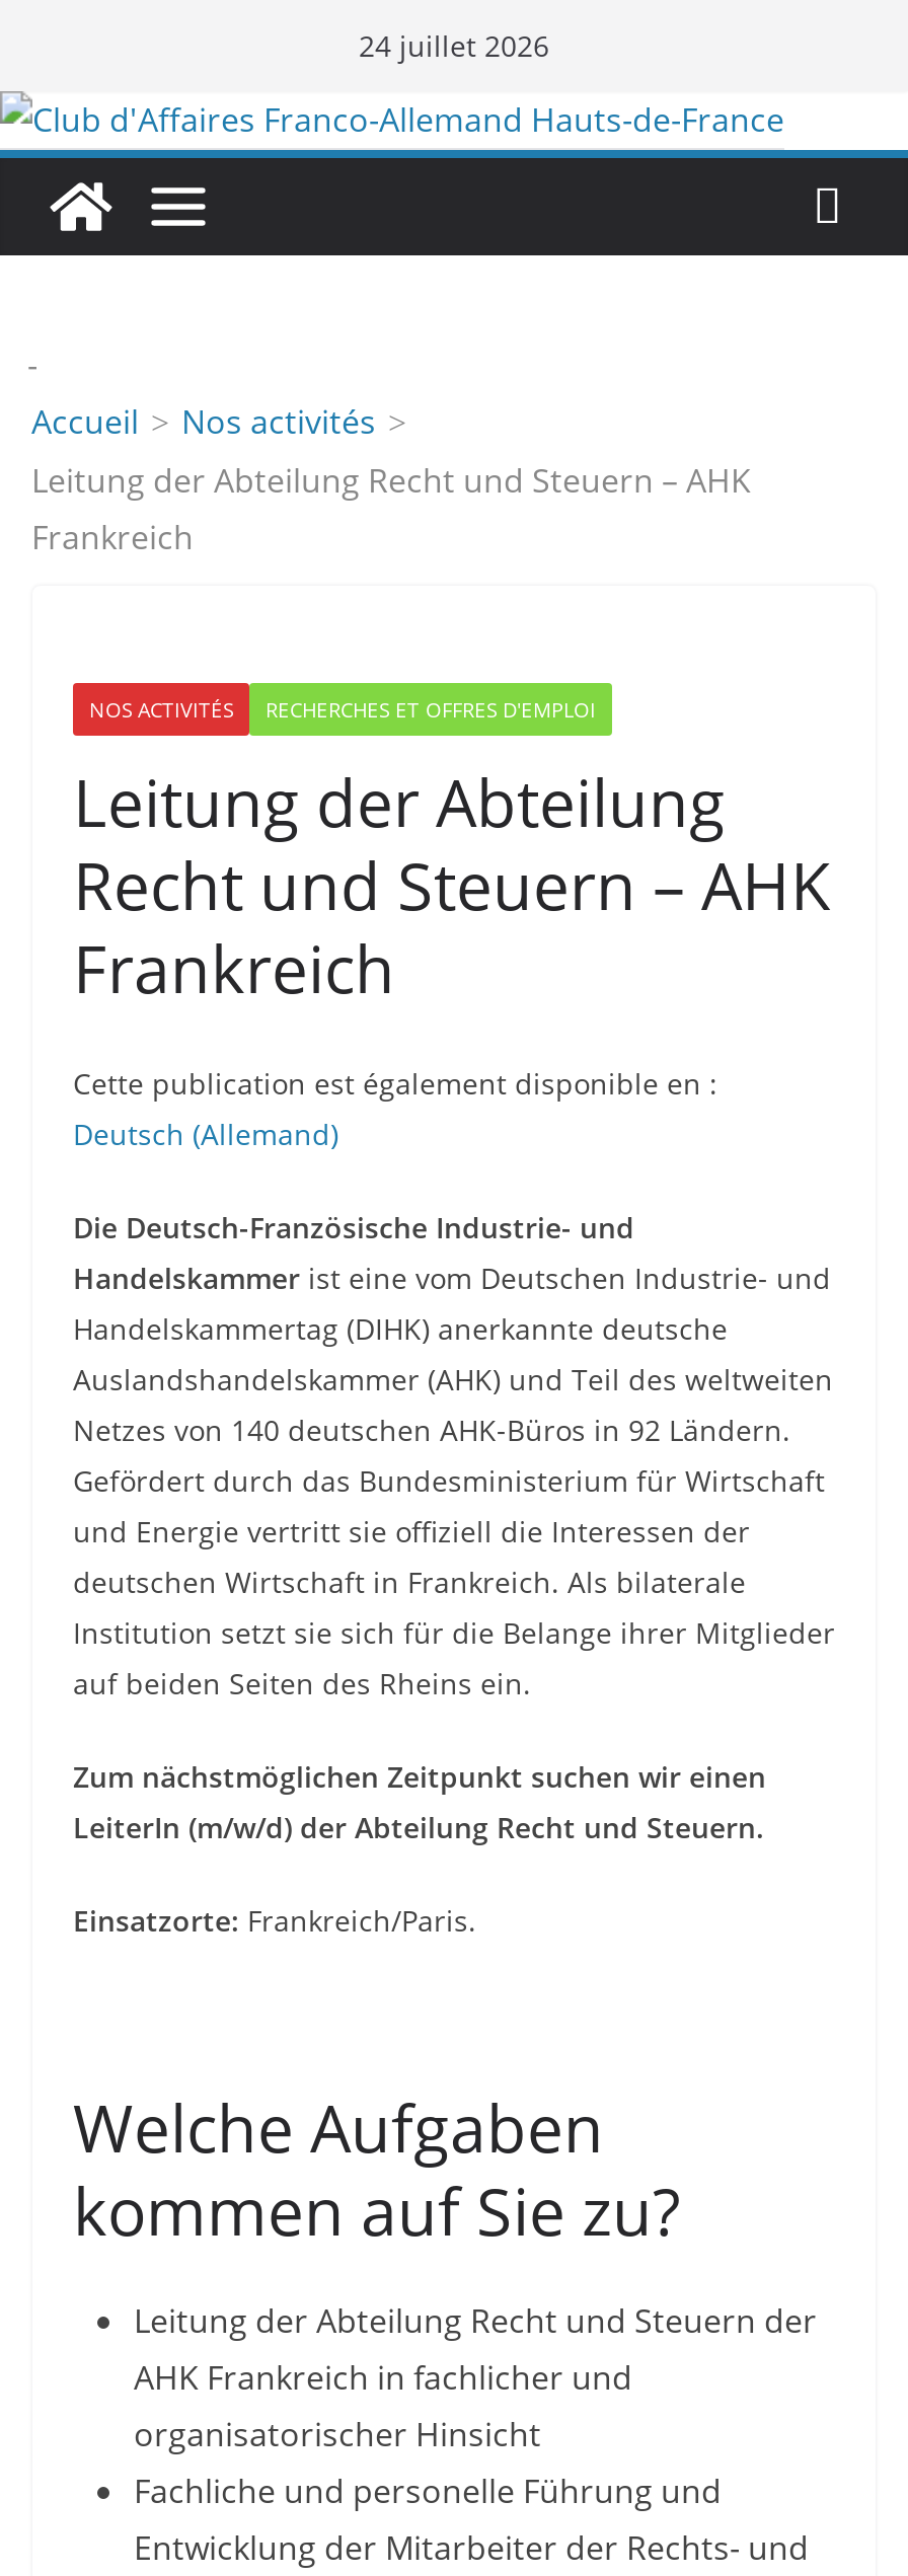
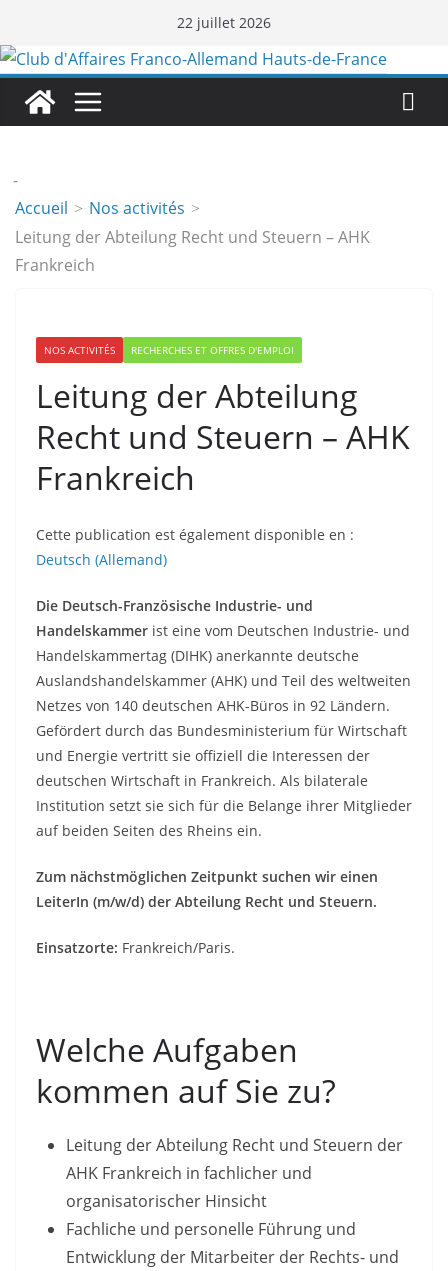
- 24 juillet 2026
+ 22 juillet 2026
